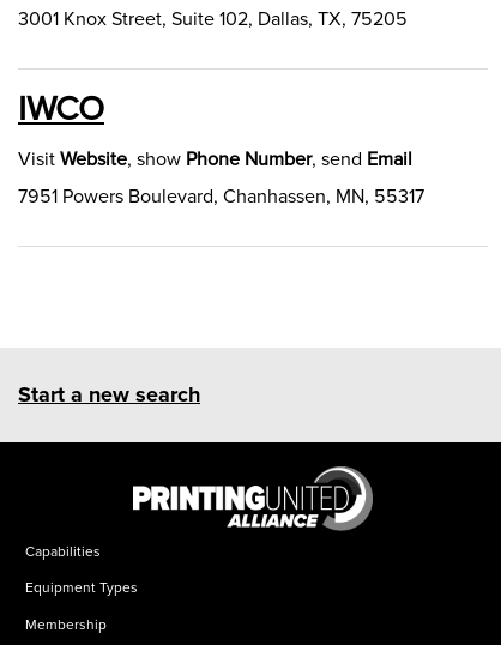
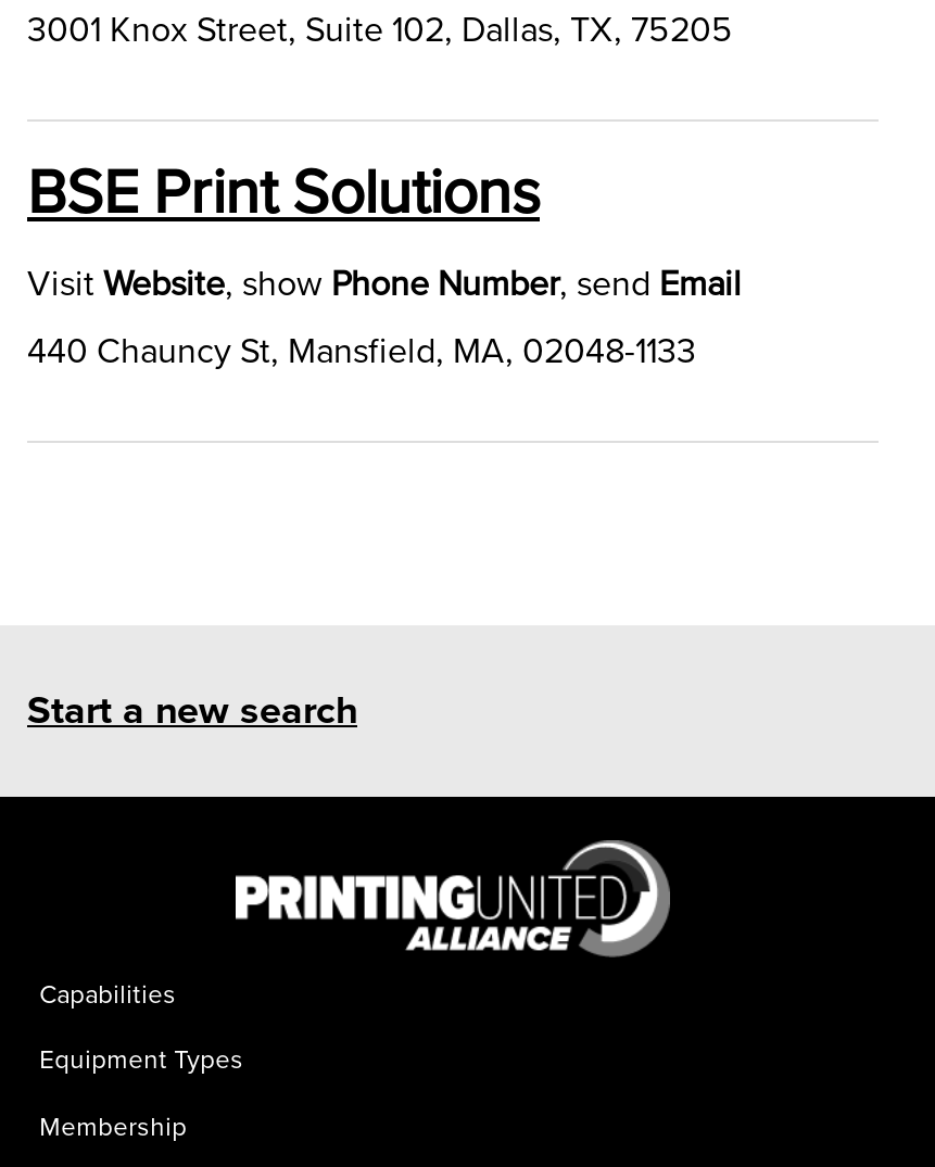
- IWCO
+ BSE Print Solutions

- 7951 Powers Boulevard, Chanhassen, MN, 55317
+ 440 Chauncy St, Mansfield, MA, 02048-1133
